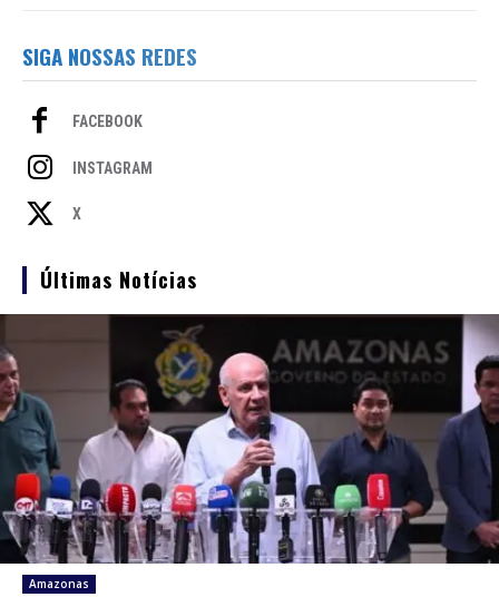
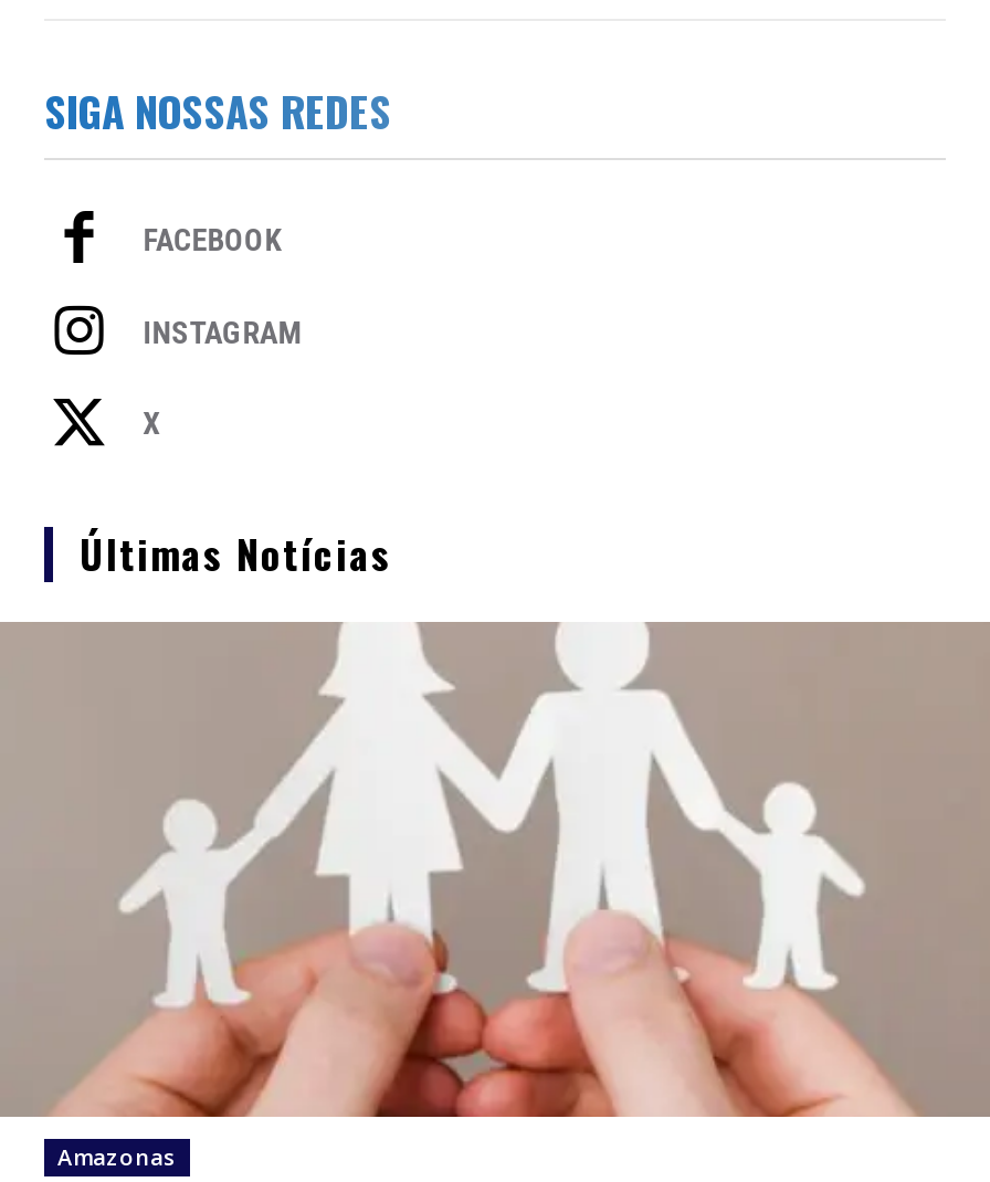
- [image]
+ [image]
